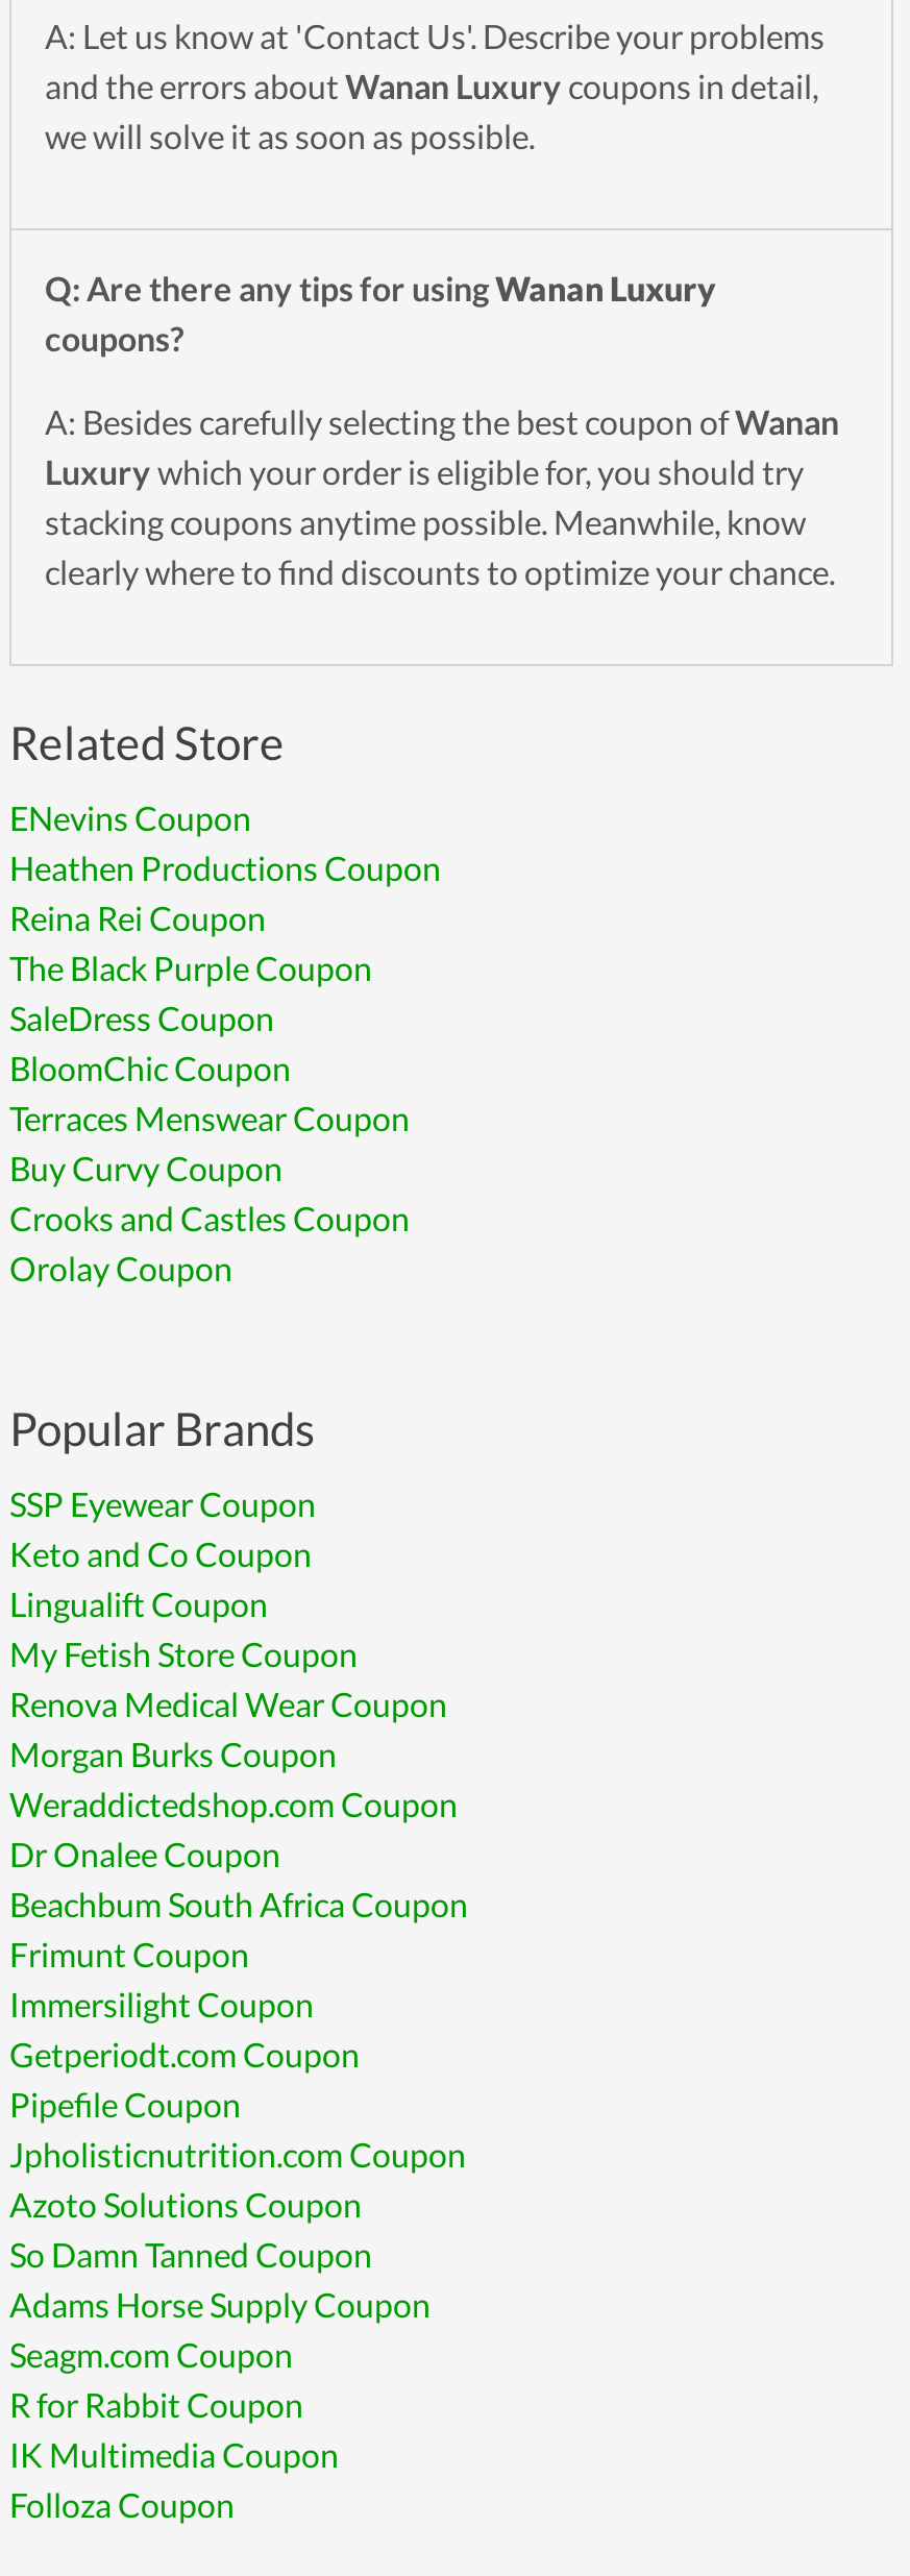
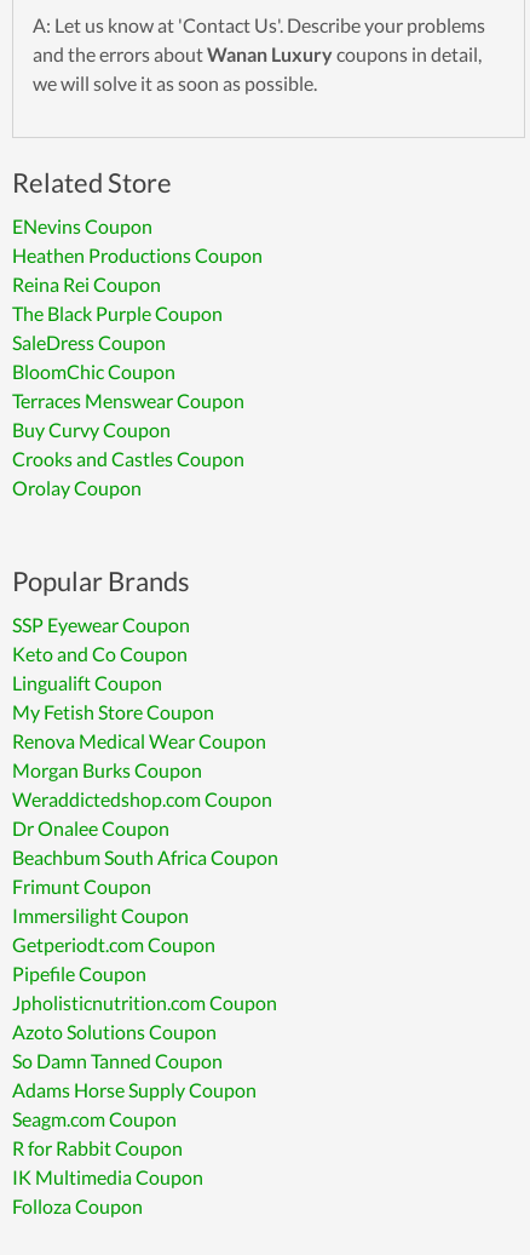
- Q: Are there any tips for usingWanan Luxury
- coupons?
- A: Besides carefully selecting the best coupon ofWanan
- Luxury which your order is eligible for, you should try
- stacking coupons anytime possible. Meanwhile, know
- clearly where to find discounts to optimize your chance.
